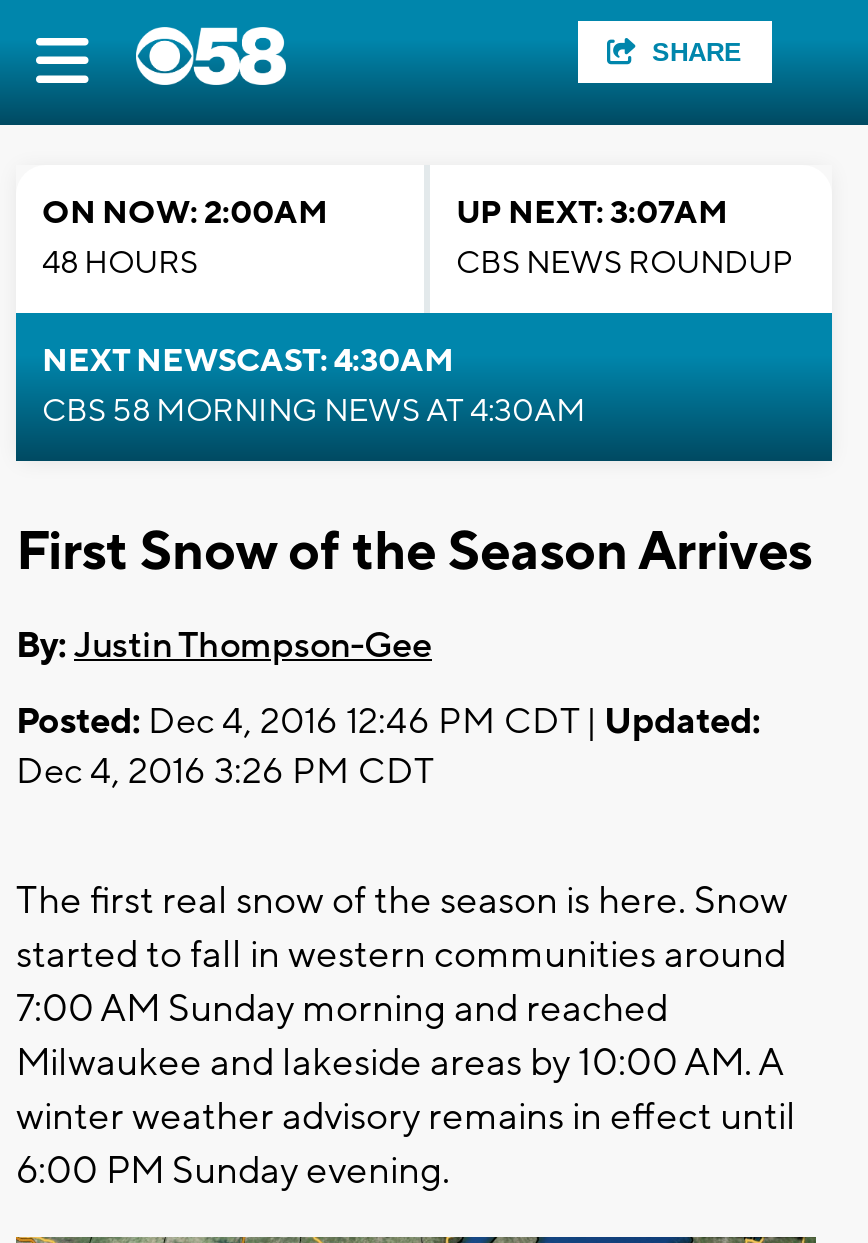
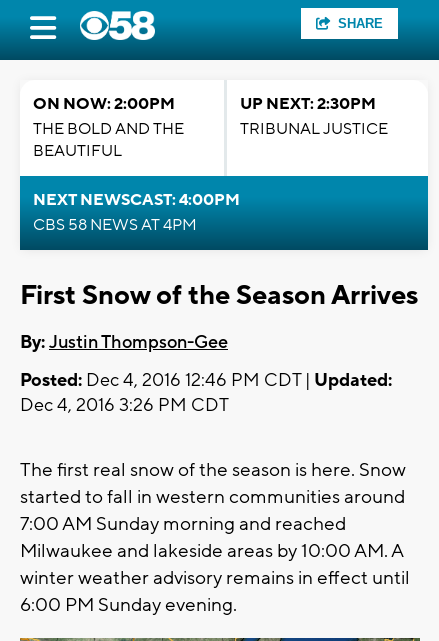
- ON NOW: 2:00AM
- 48 HOURS
+ ON NOW: 2:00PM
+ THE BOLD AND THE
+ BEAUTIFUL

- UP NEXT: 3:07AM
- CBS NEWS ROUNDUP
+ UP NEXT: 2:30PM
+ TRIBUNAL JUSTICE

- NEXT NEWSCAST: 4:30AM
- CBS 58 MORNING NEWS AT 4:30AM
+ NEXT NEWSCAST: 4:00PM
+ CBS 58 NEWS AT 4PM
